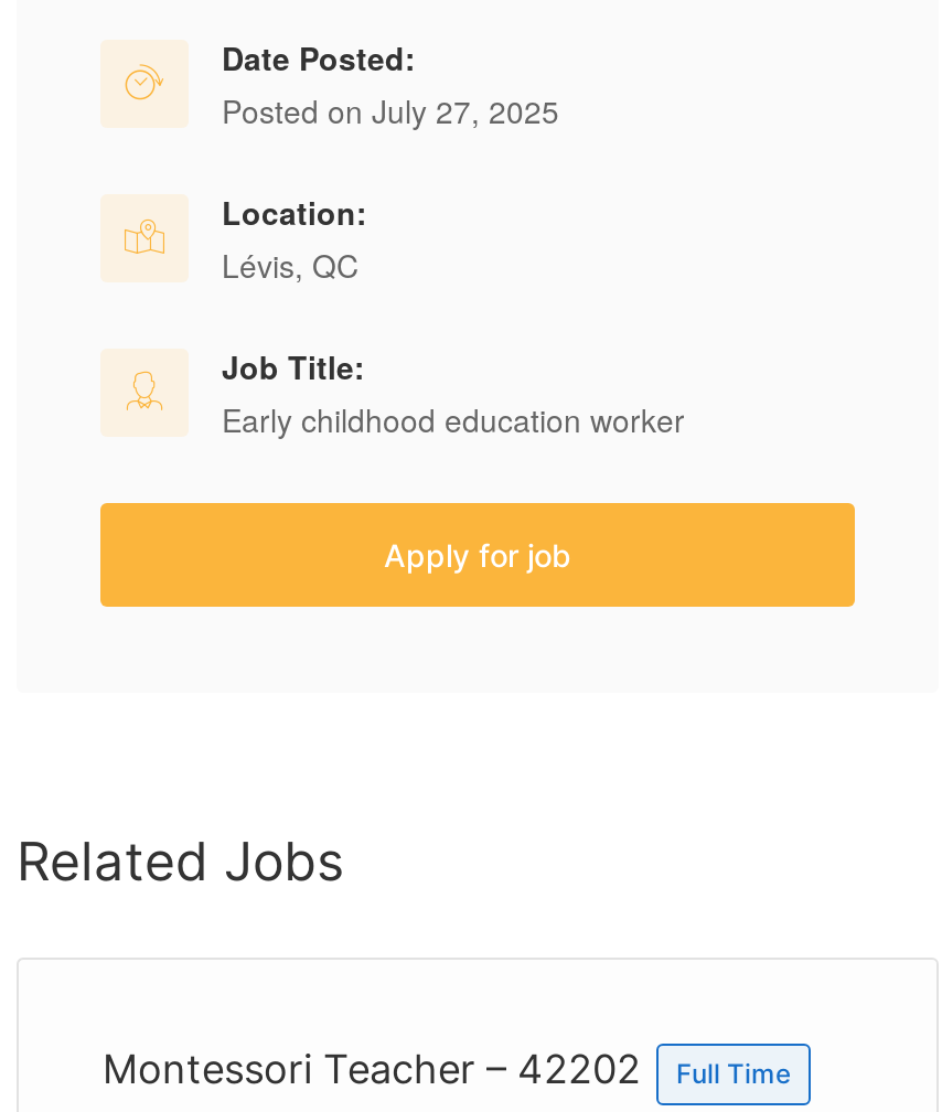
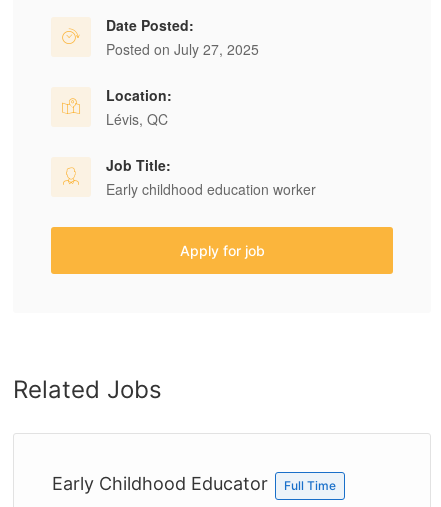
- Montessori Teacher – 42202
+ Early Childhood Educator
